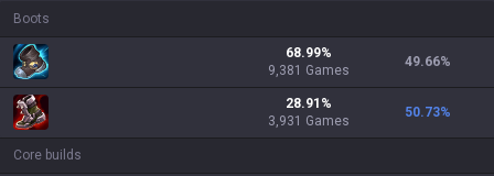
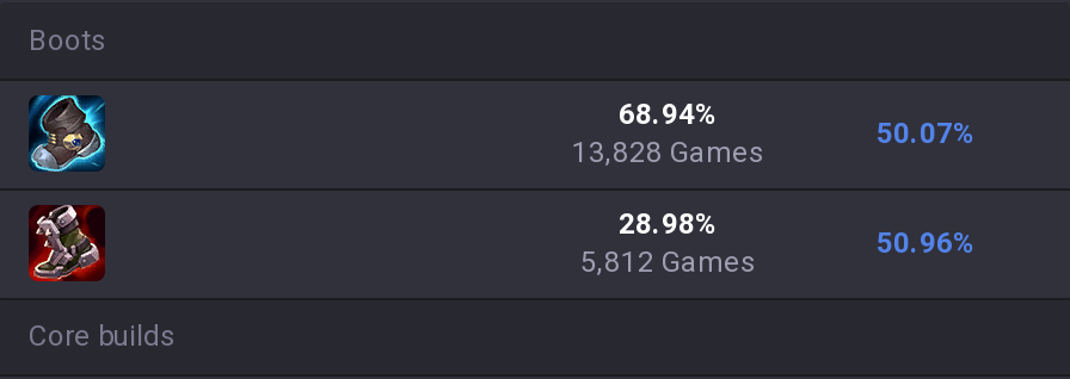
- 68.99%
+ 68.94%

- 49.66%
+ 50.07%

- 9,381 Games
+ 13,828 Games

- 28.91%
+ 28.98%

- 50.73%
+ 50.96%

- 3,931 Games
+ 5,812 Games
